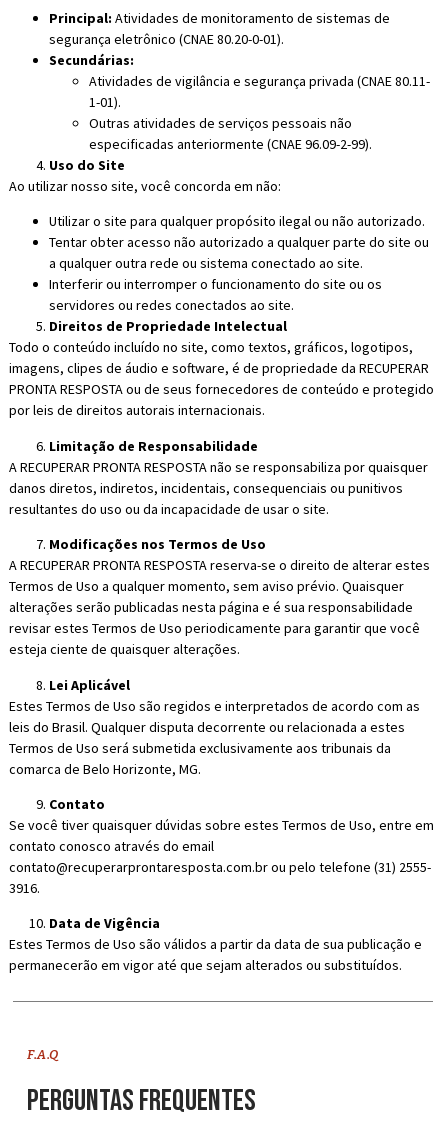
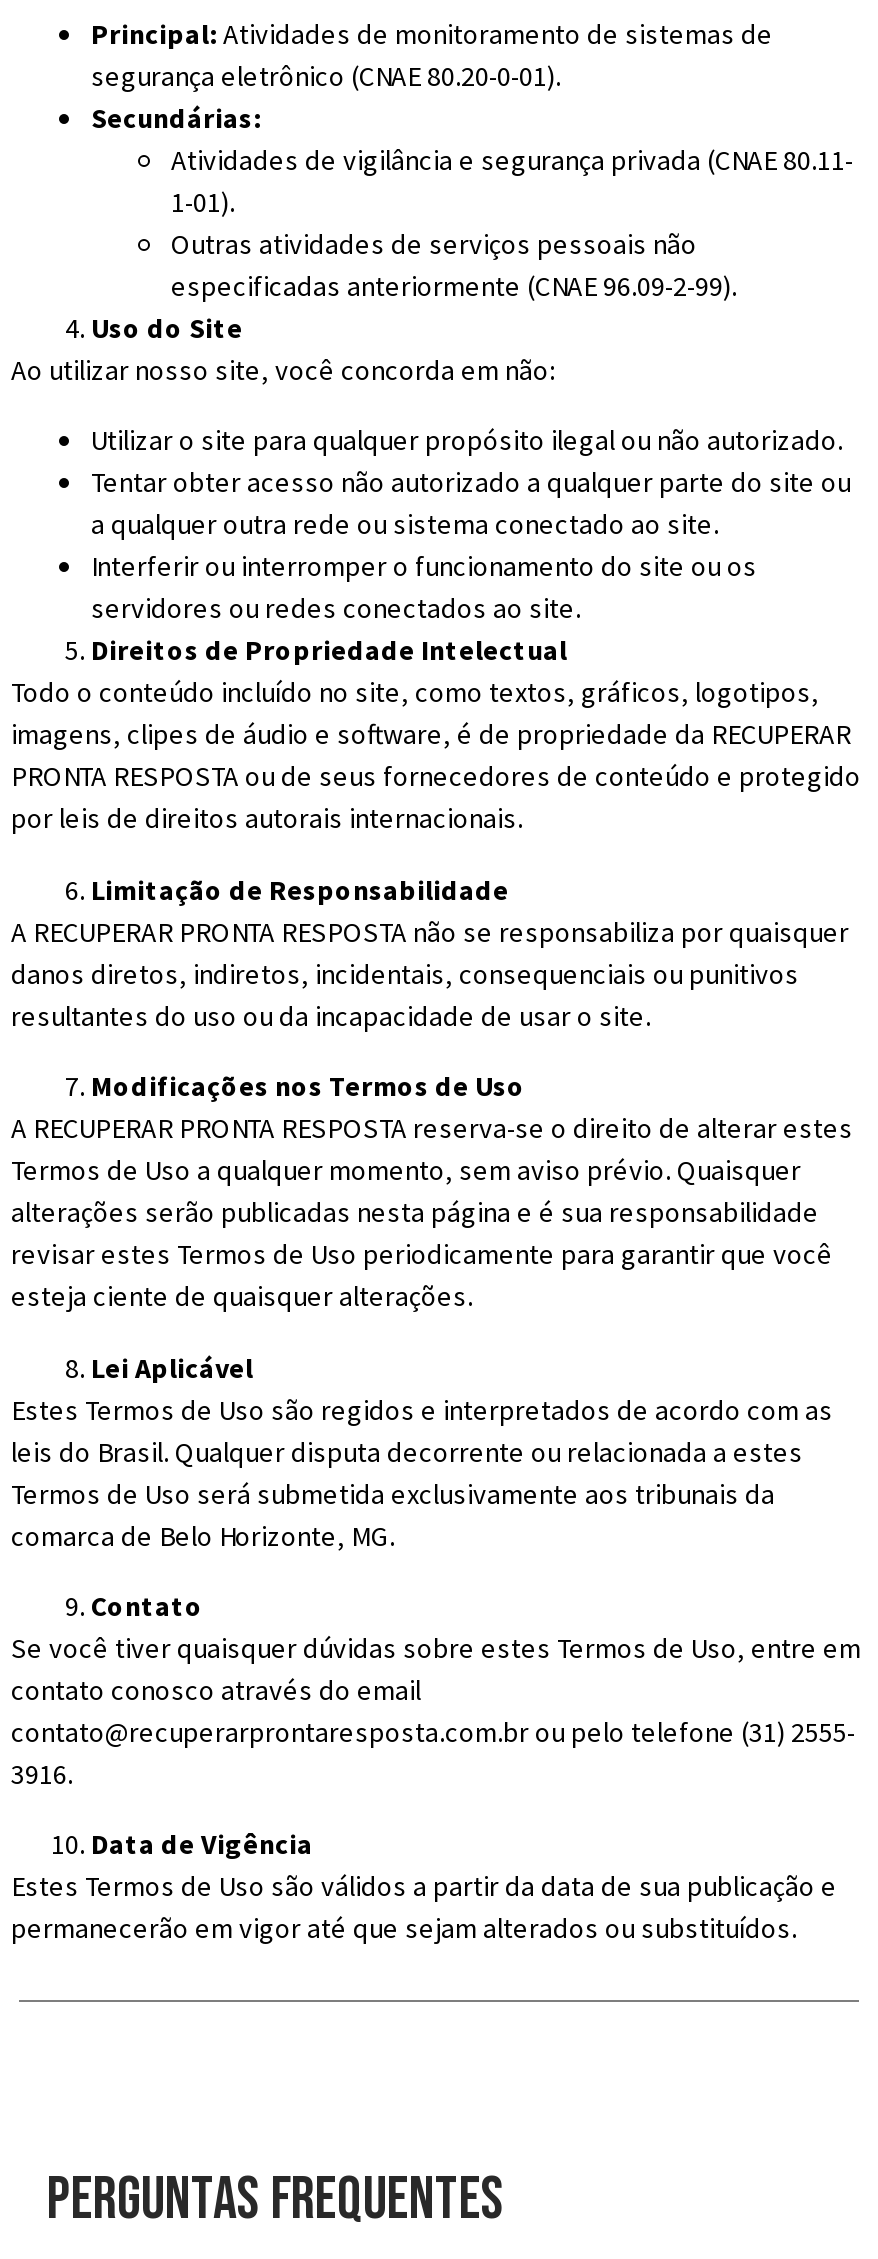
- F.A.Q
